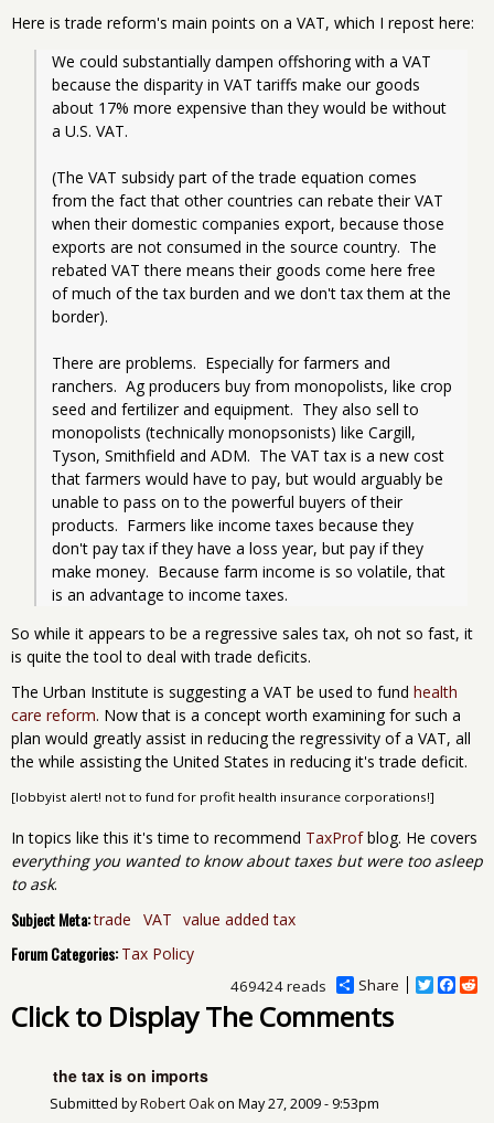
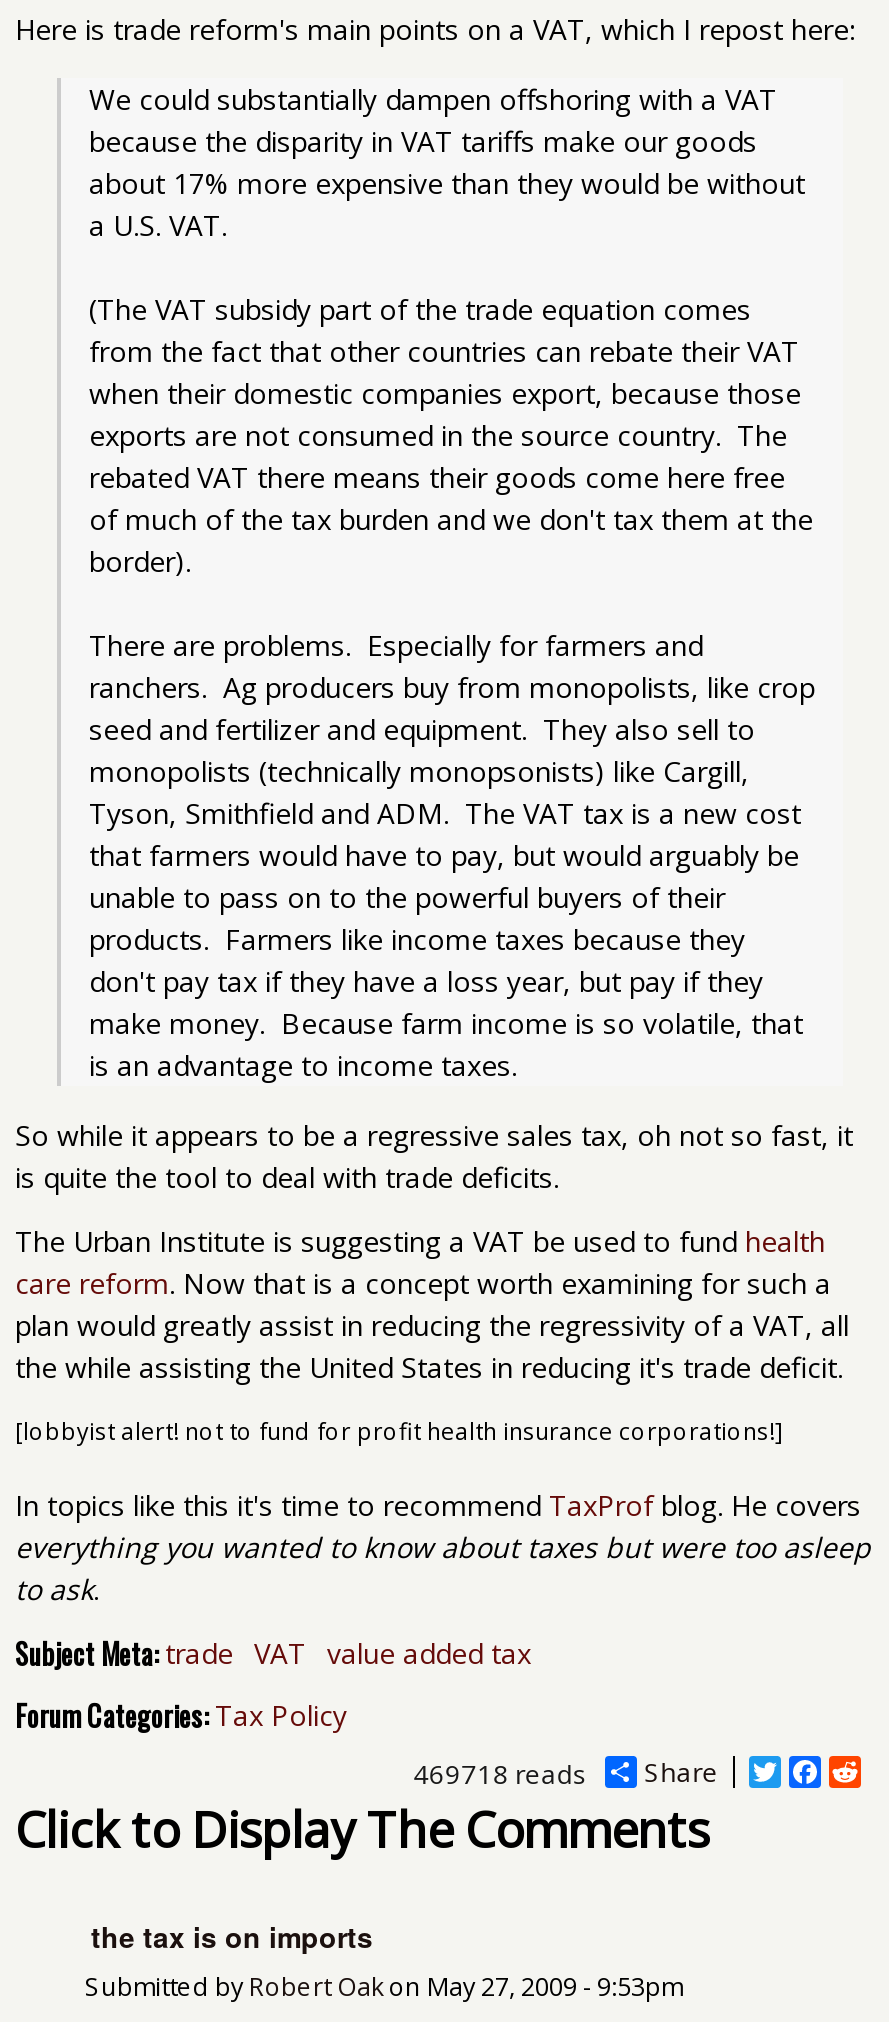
- 469424 reads
+ 469718 reads
